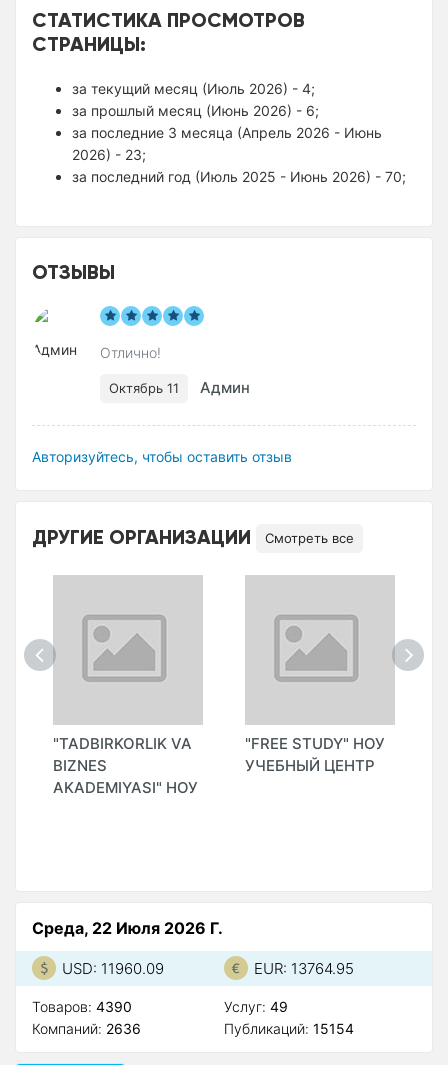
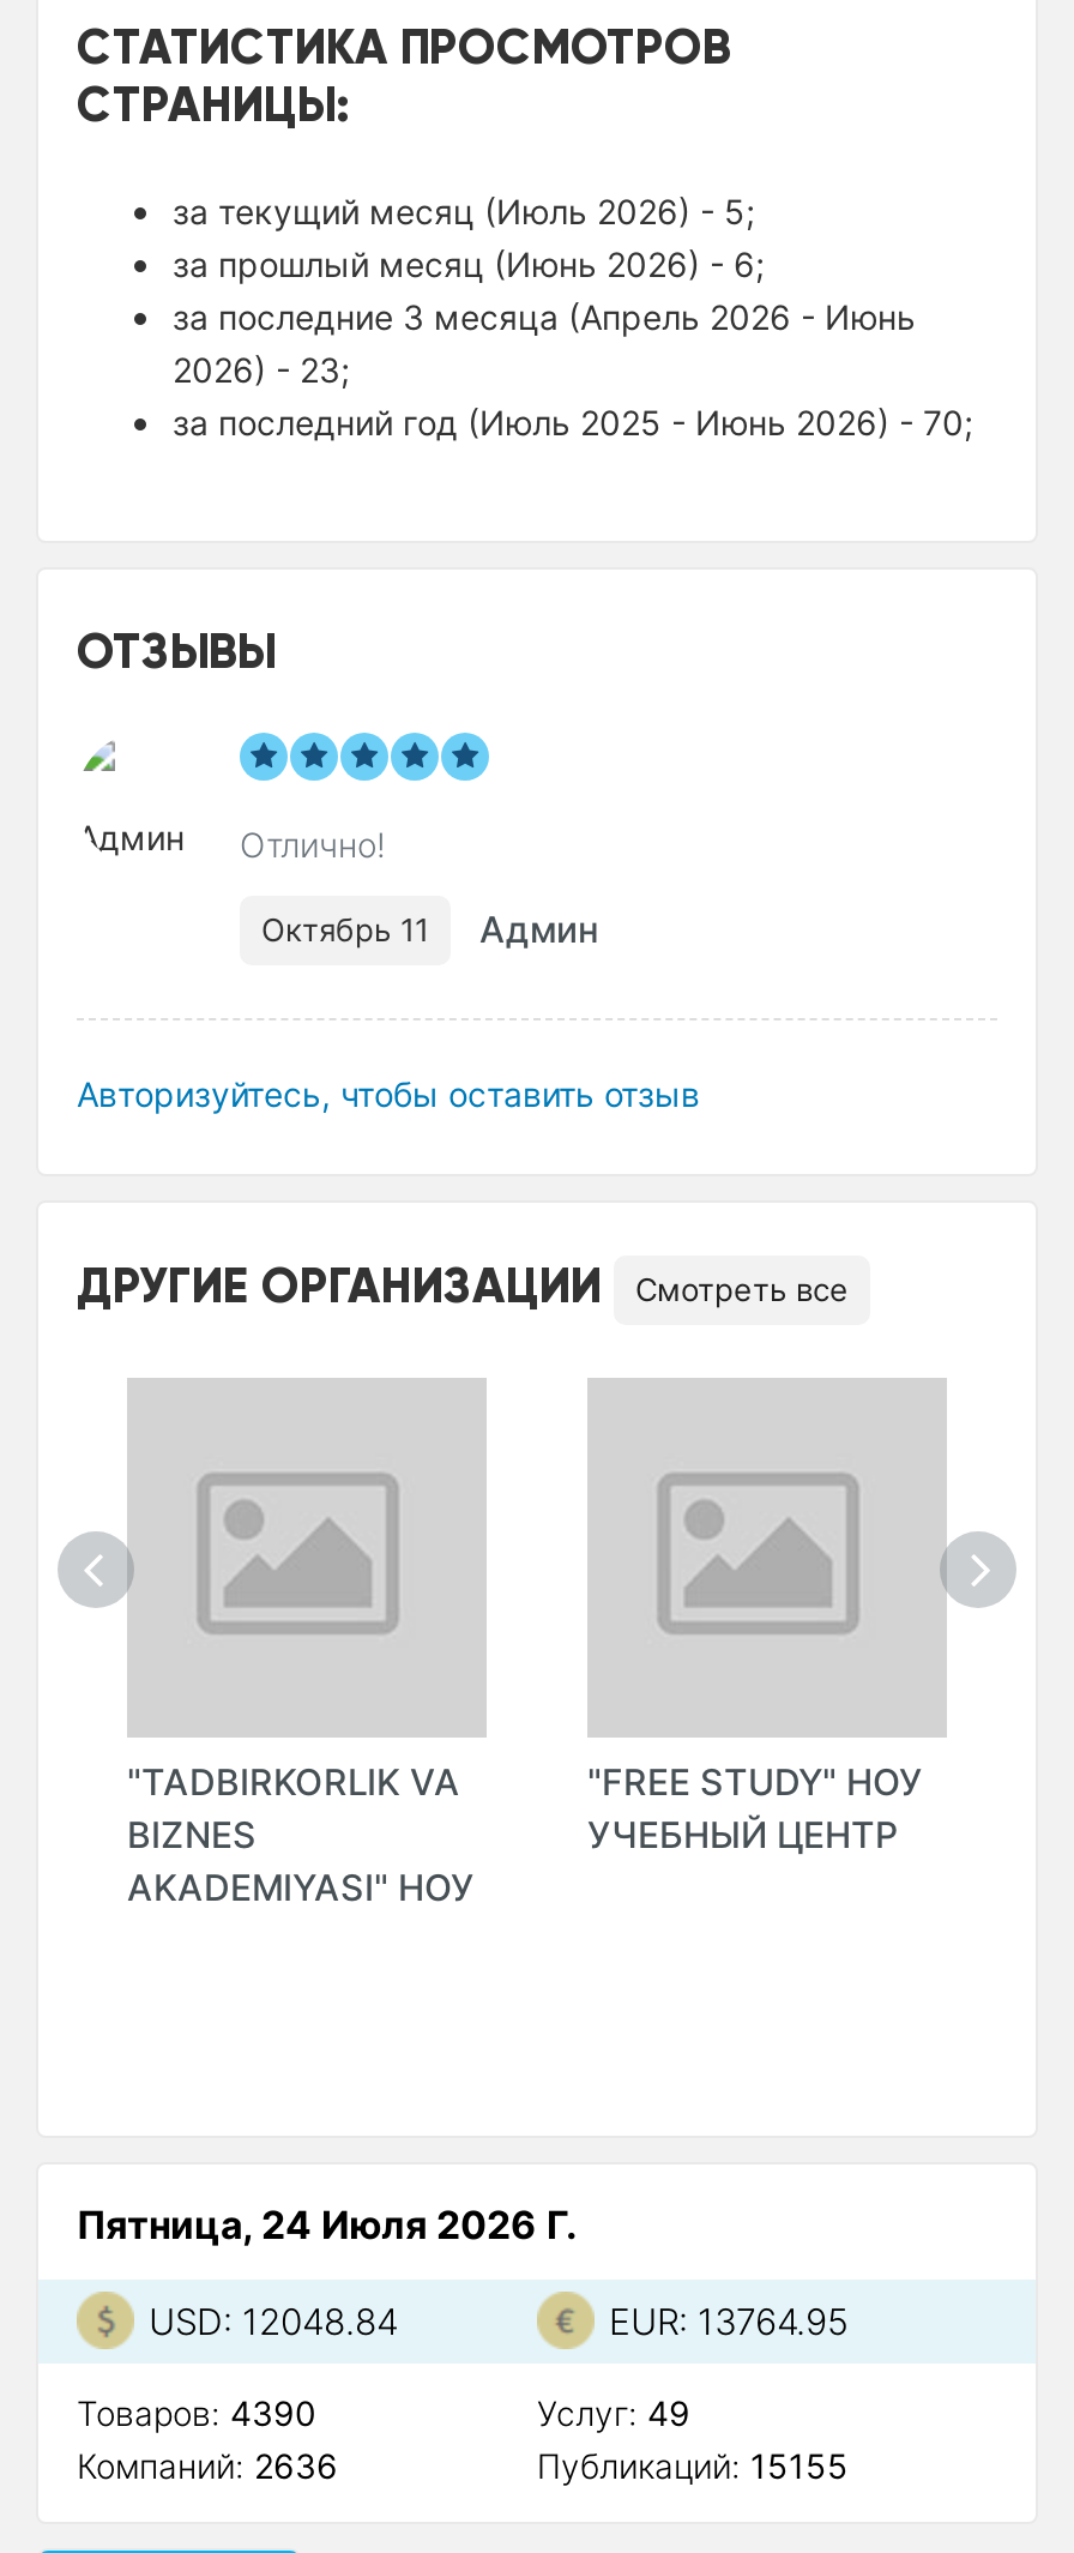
- за текущий месяц (Июль 2026) - 4;
+ за текущий месяц (Июль 2026) - 5;

- Среда, 22 Июля 2026 Г.
+ Пятница, 24 Июля 2026 Г.

- USD: 11960.09
+ USD: 12048.84

- Публикаций: 15154
+ Публикаций: 15155
